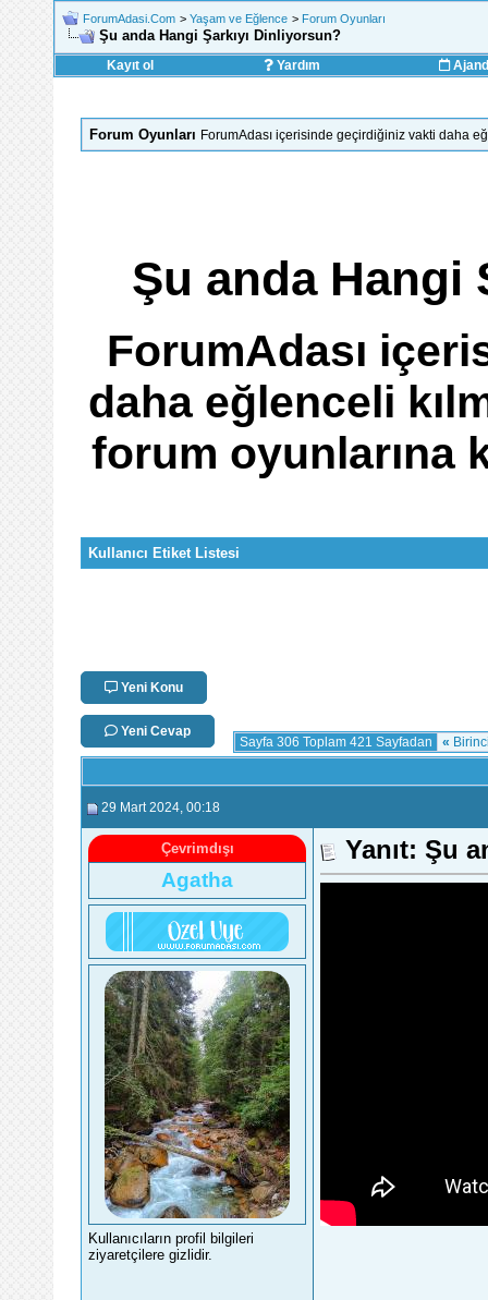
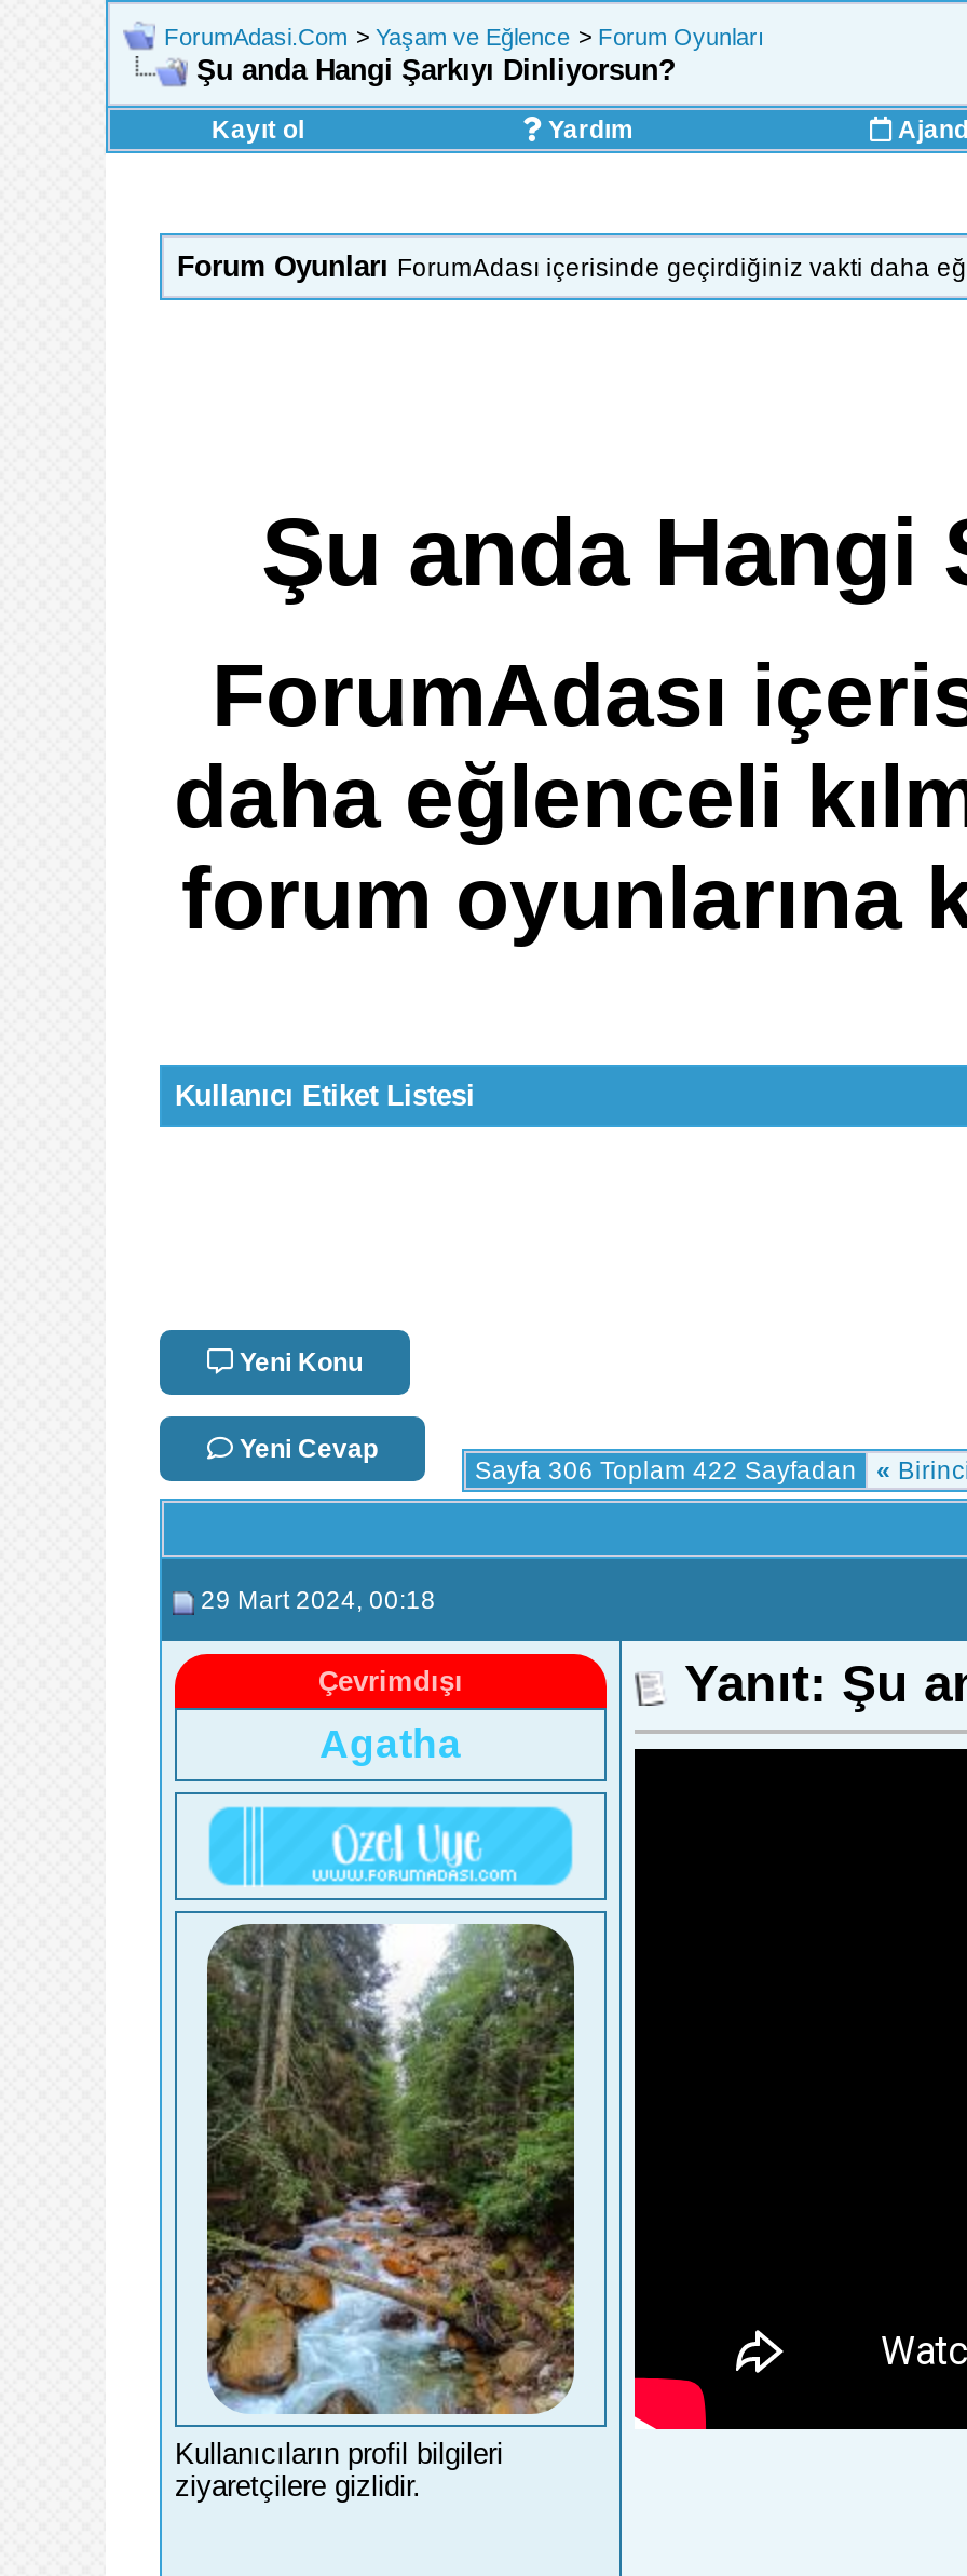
- Sayfa 306 Toplam 421 Sayfadan
+ Sayfa 306 Toplam 422 Sayfadan
